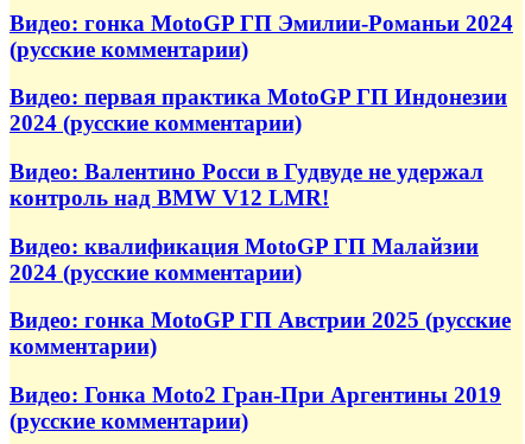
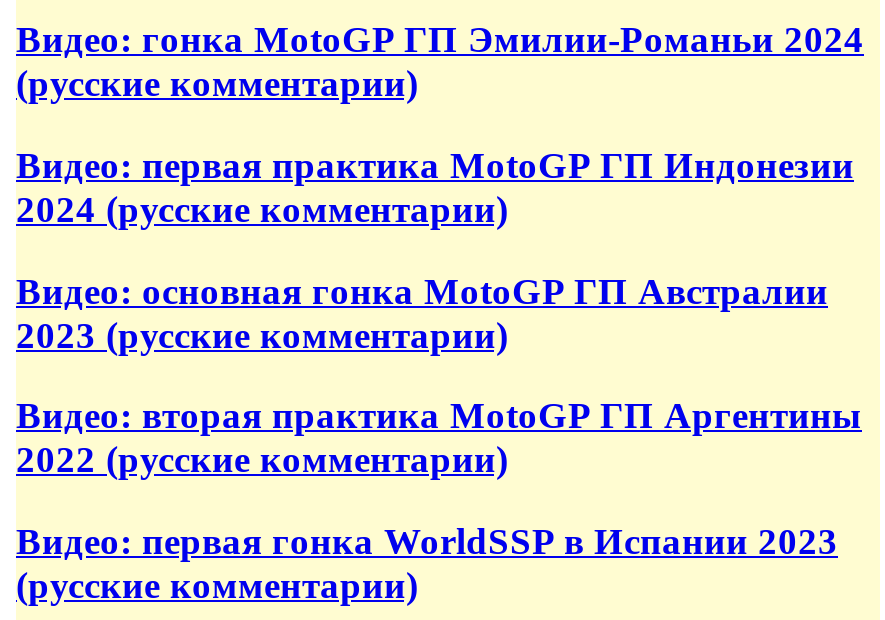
- Видео: Валентино Росси в Гудвуде не удержал
- контроль над BMW V12 LMR!
- Видео: квалификация MotoGP ГП Малайзии
- 2024 (русские комментарии)
- Видео: гонка MotoGP ГП Австрии 2025 (русские
- комментарии)
- Видео: Гонка Moto2 Гран-При Аргентины 2019
+ Видео: основная гонка MotoGP ГП Австралии
+ 2023 (русские комментарии)
+ Видео: вторая практика MotoGP ГП Аргентины
+ 2022 (русские комментарии)
+ Видео: первая гонка WorldSSP в Испании 2023
